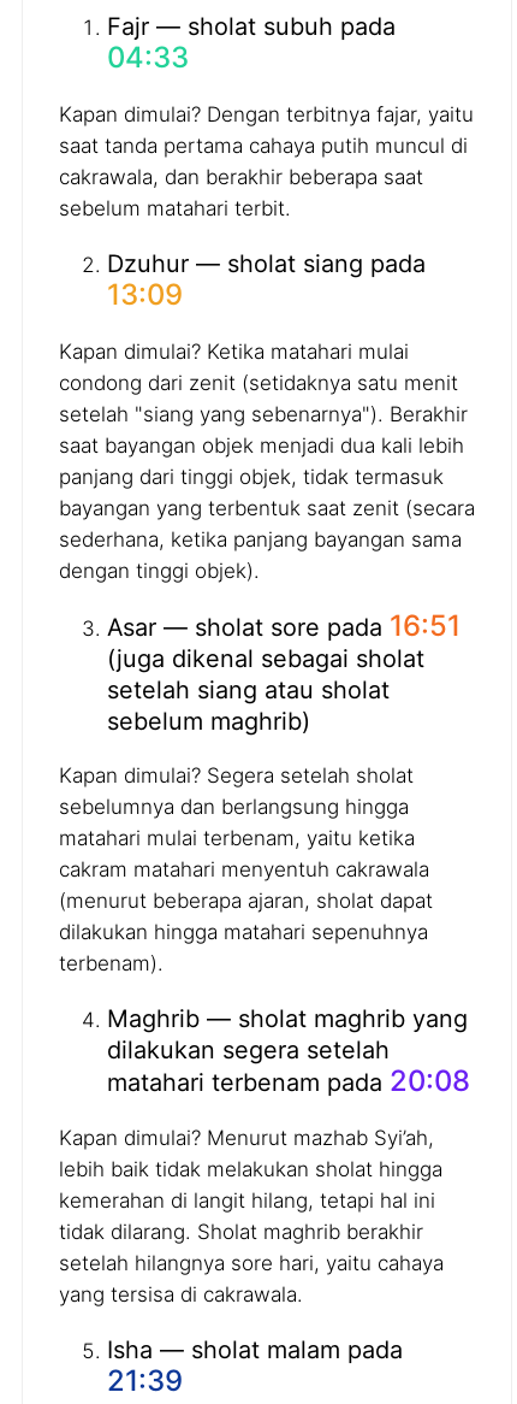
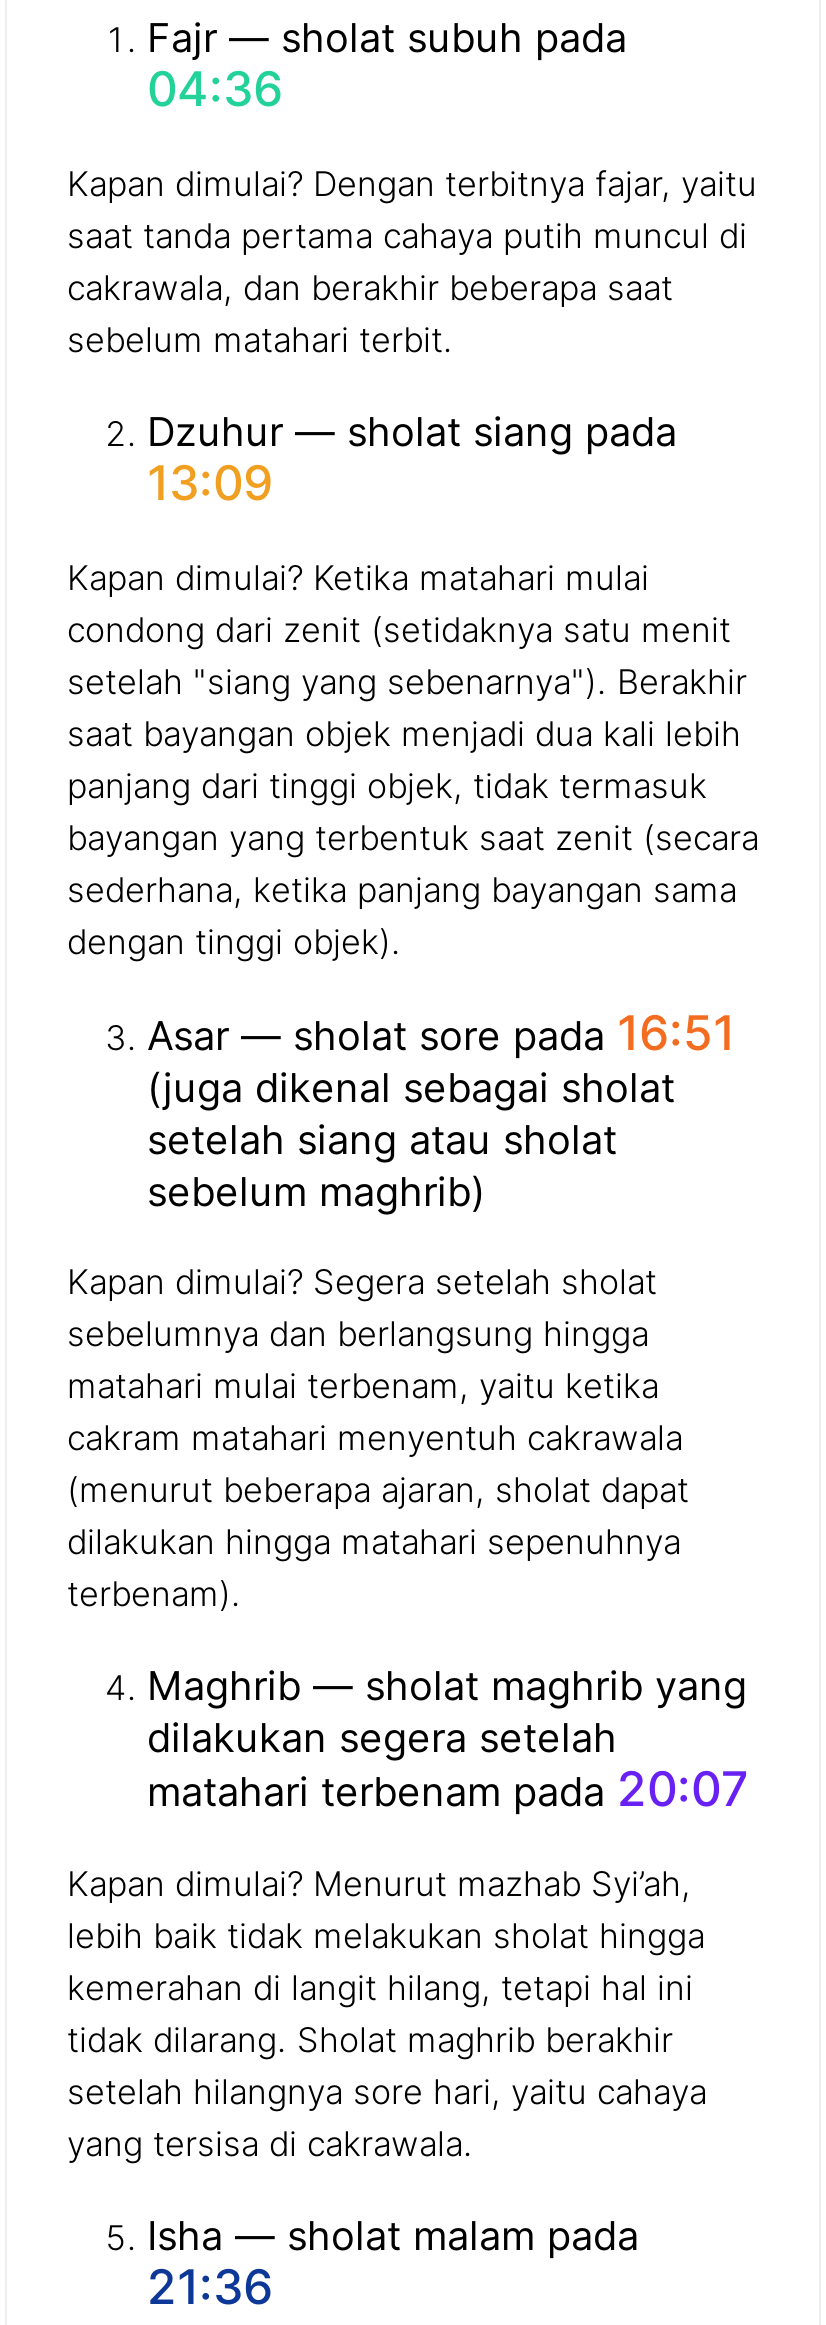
- 04:33
+ 04:36

- matahari terbenam pada 20:08
+ matahari terbenam pada 20:07

- 21:39
+ 21:36
